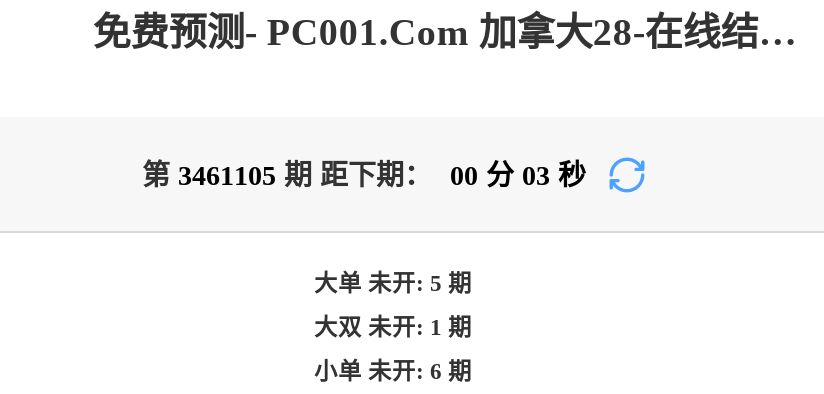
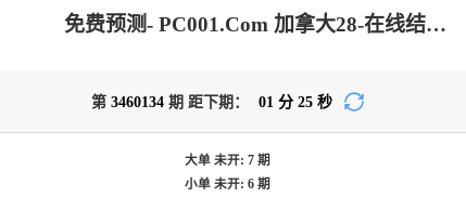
- 第3461105期 距下期： 00分 03秒
+ 第3460134期 距下期： 01分 25秒

- 大单未开: 5期
- 大双未开: 1期
+ 大单未开: 7期
